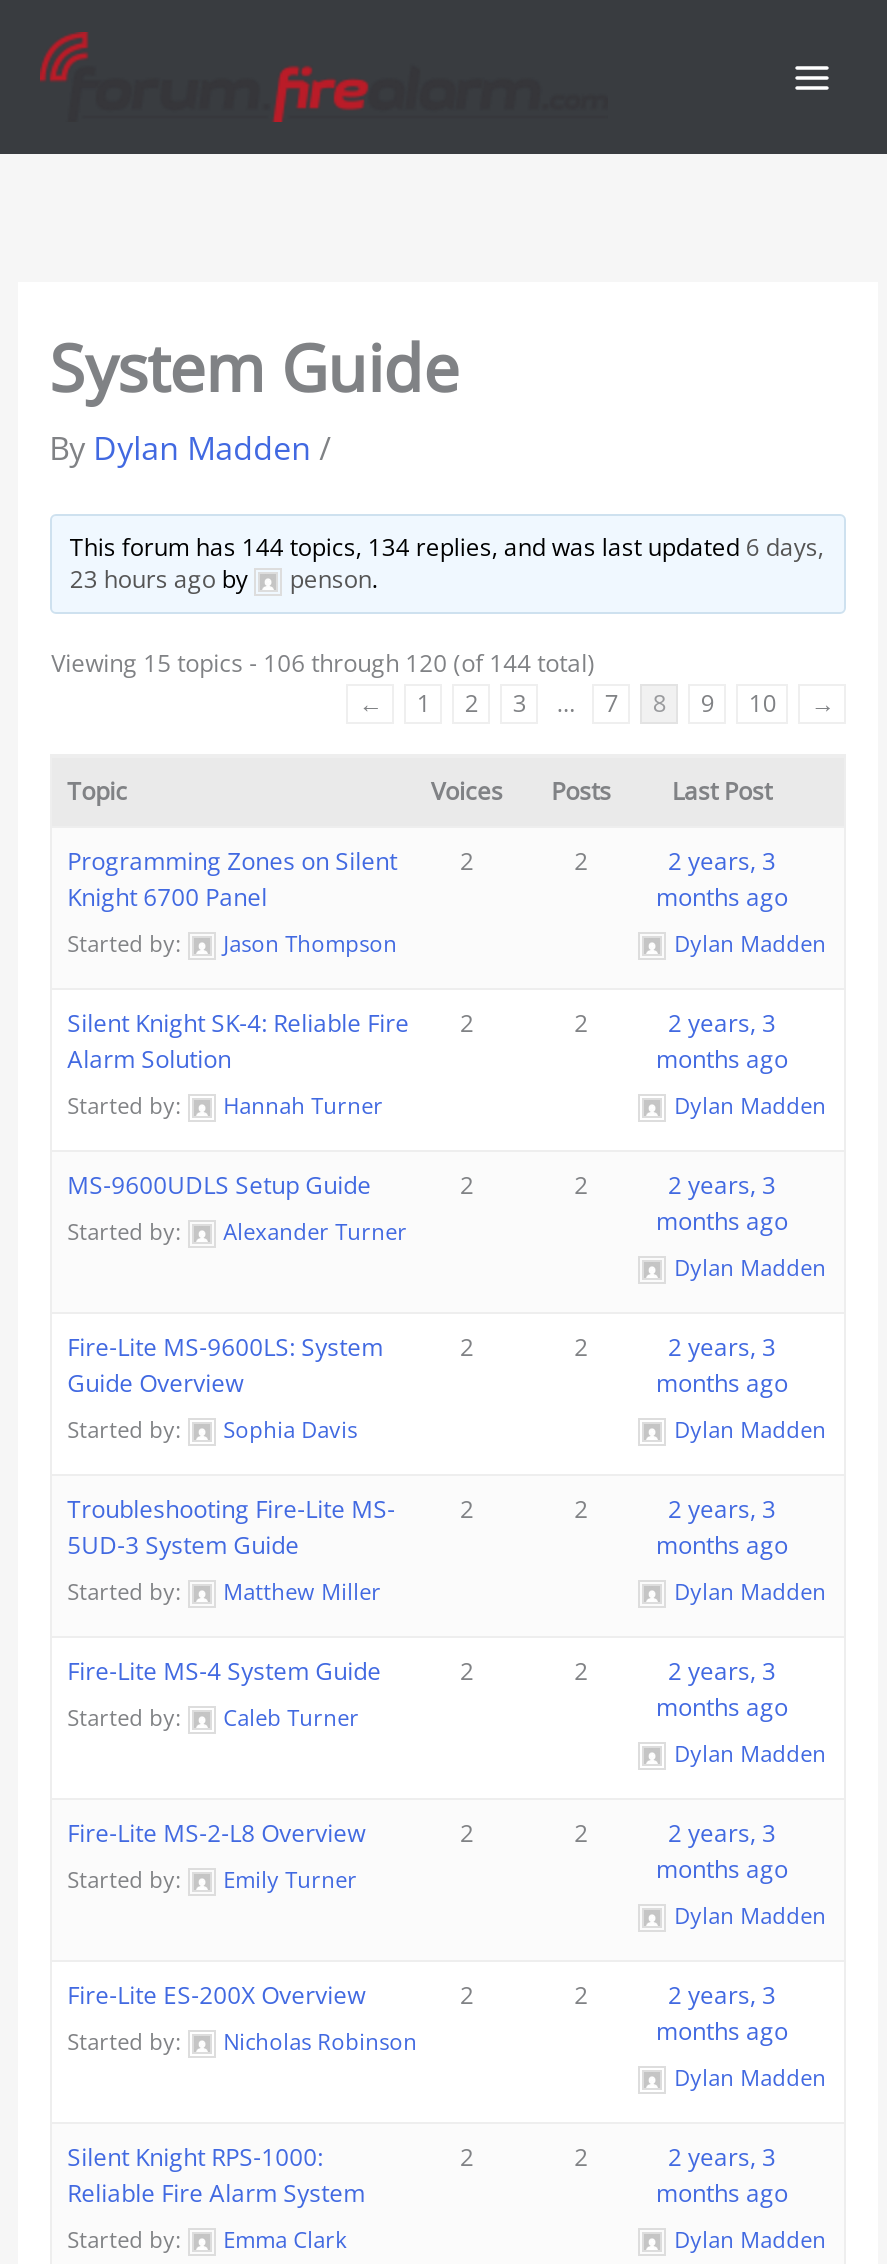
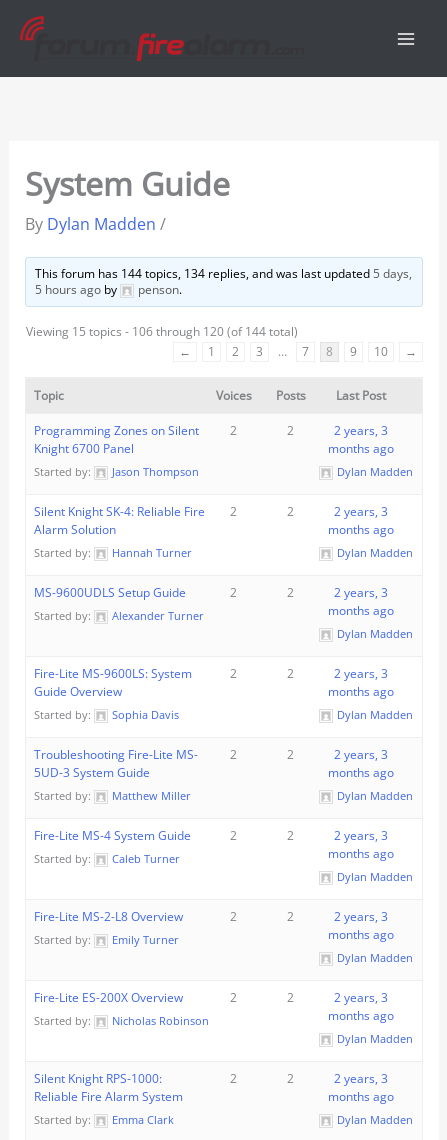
- This forum has 144 topics, 134 replies, and was last updated 6 days,
+ This forum has 144 topics, 134 replies, and was last updated 5 days,

- 23 hours ago by penson.
+ 5 hours ago by penson.
